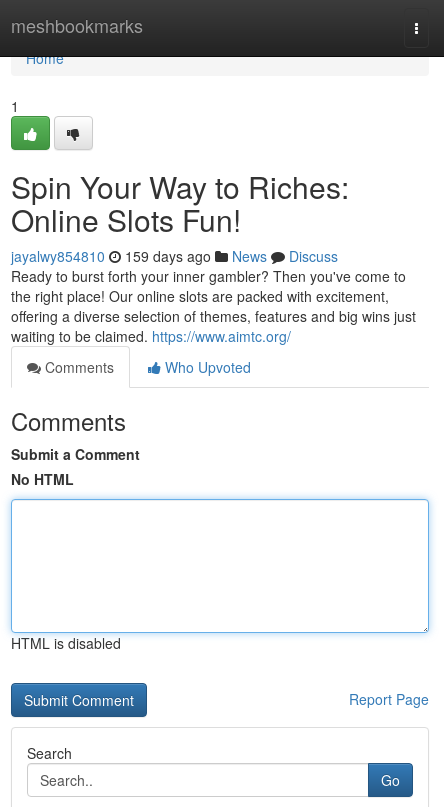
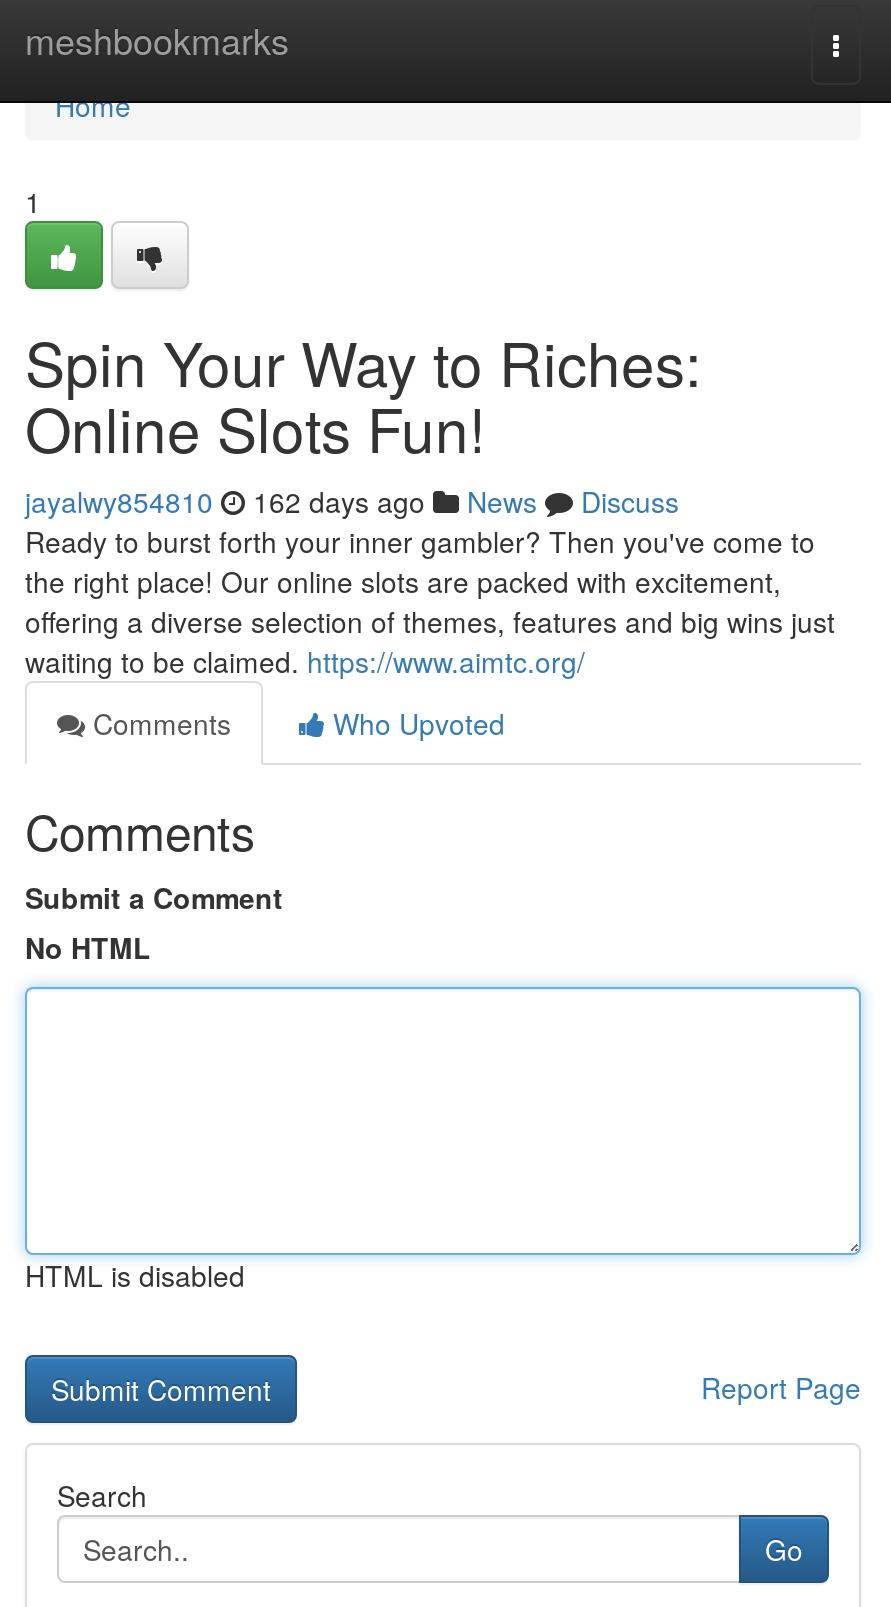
- jayalwy854810 159 days ago News Discuss
+ jayalwy854810 162 days ago News Discuss
